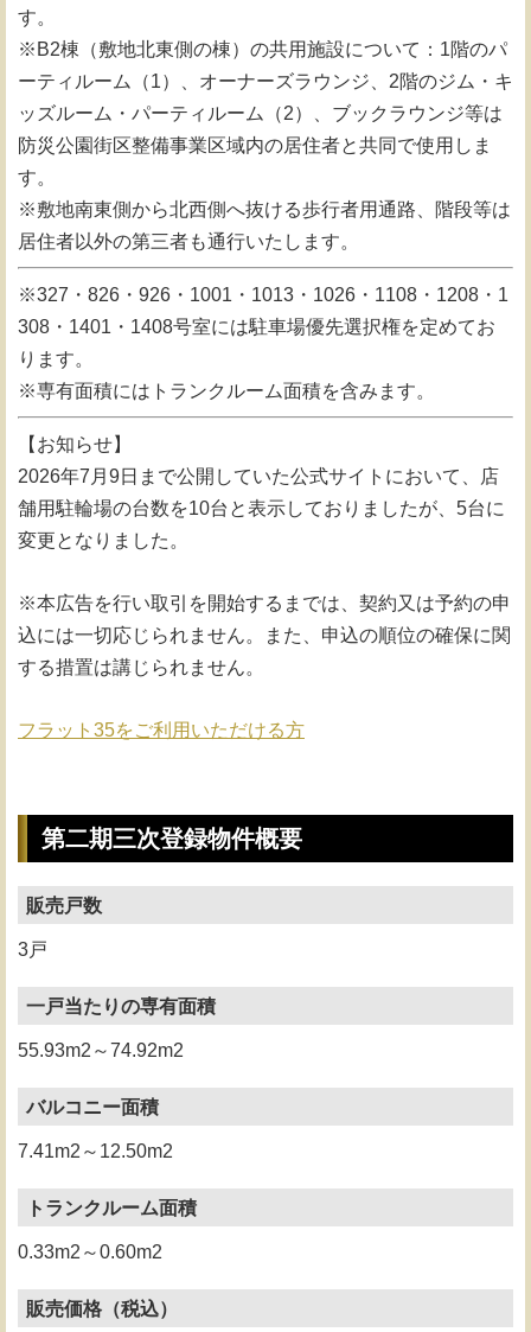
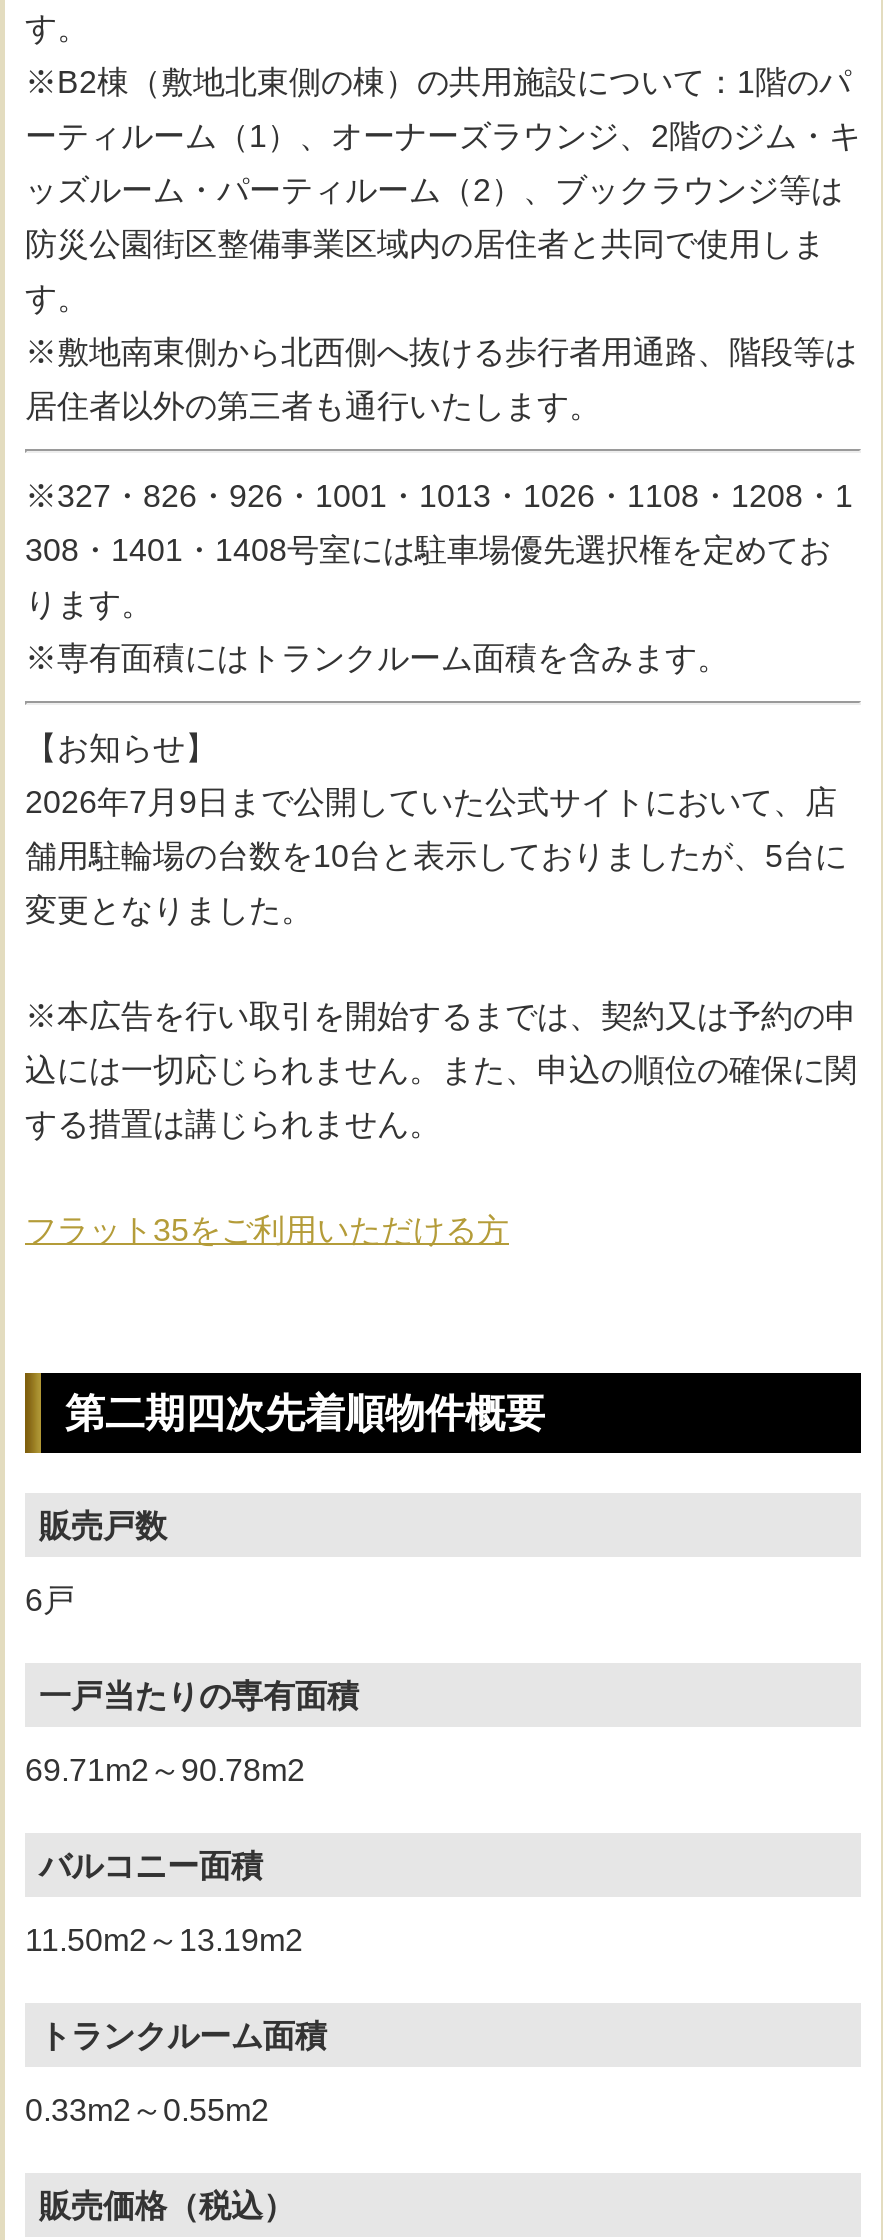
- 第二期三次登録物件概要
+ 第二期四次先着順物件概要

- 3戸
+ 6戸

- 55.93m2～74.92m2
+ 69.71m2～90.78m2

- 7.41m2～12.50m2
+ 11.50m2～13.19m2

- 0.33m2～0.60m2
+ 0.33m2～0.55m2
